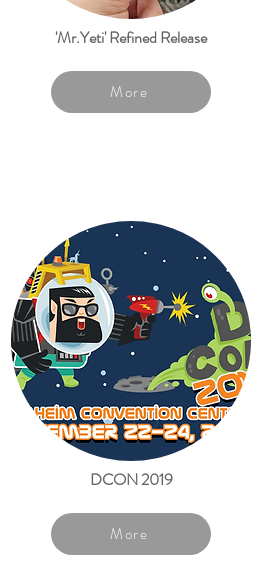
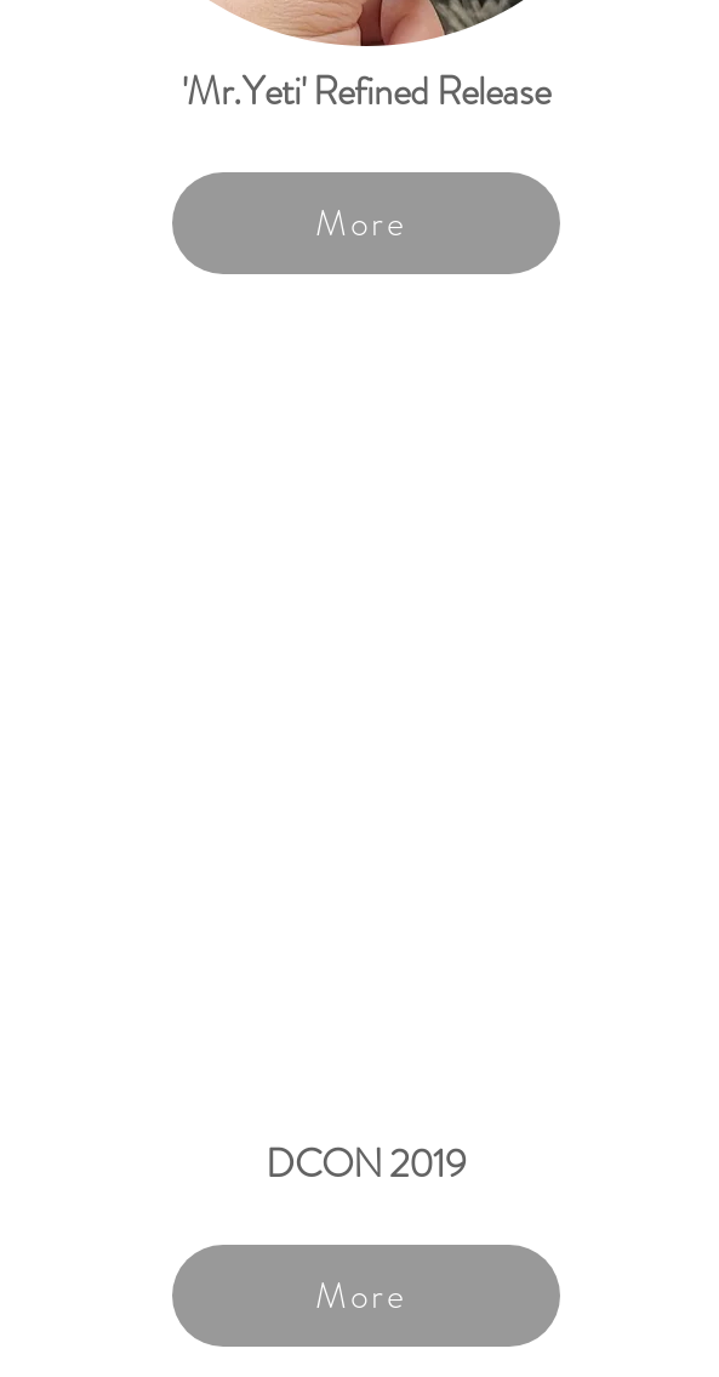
- [image]
